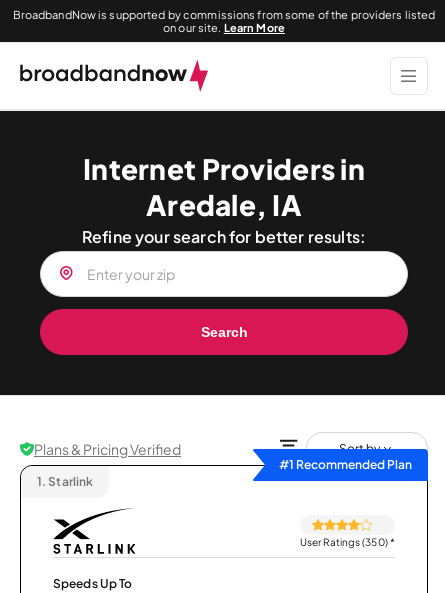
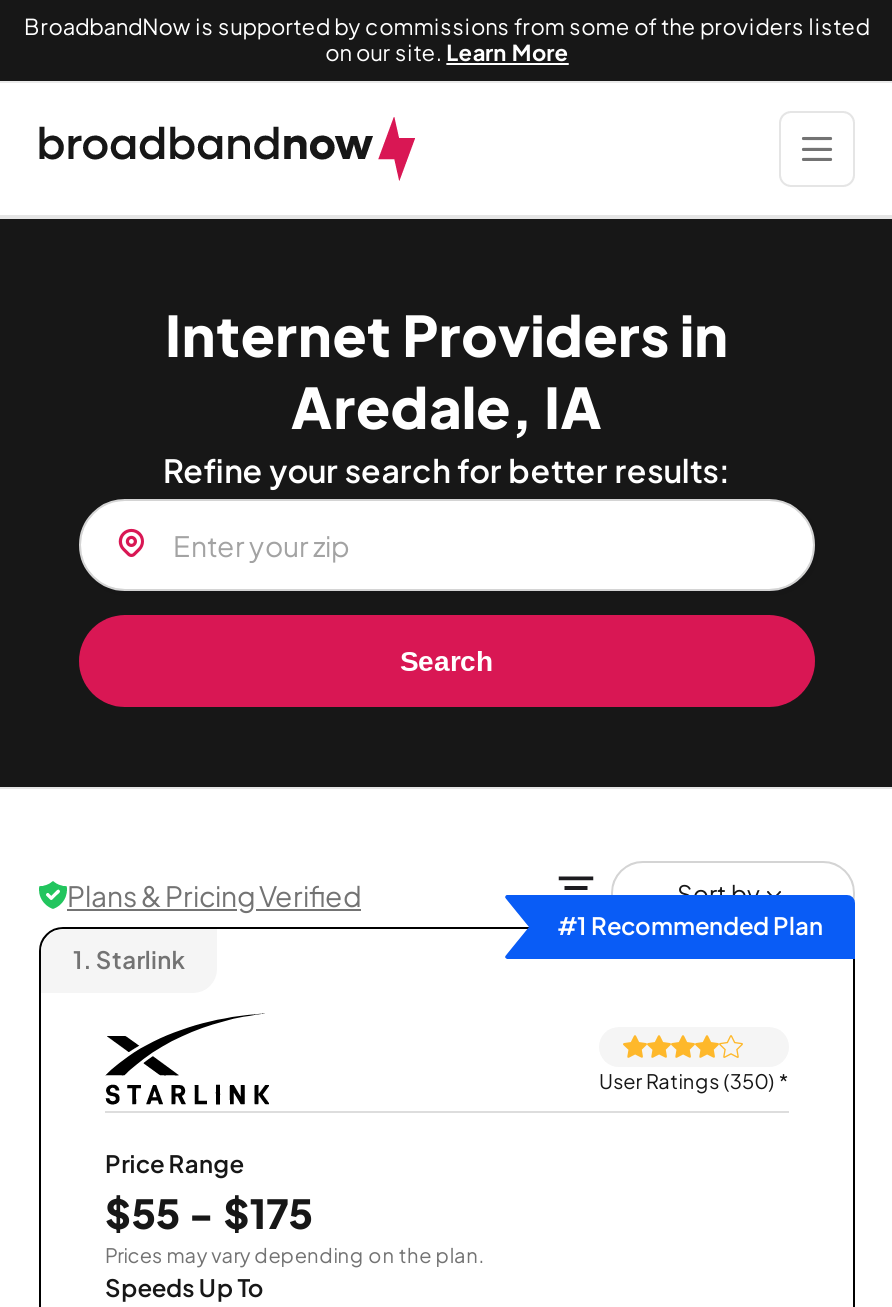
+ Price Range
+ $55 - $175
+ Prices may vary depending on the plan.
